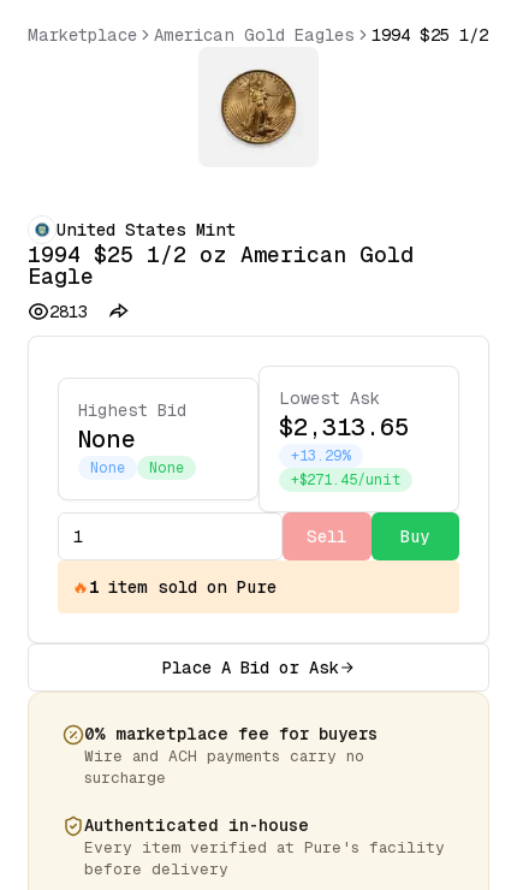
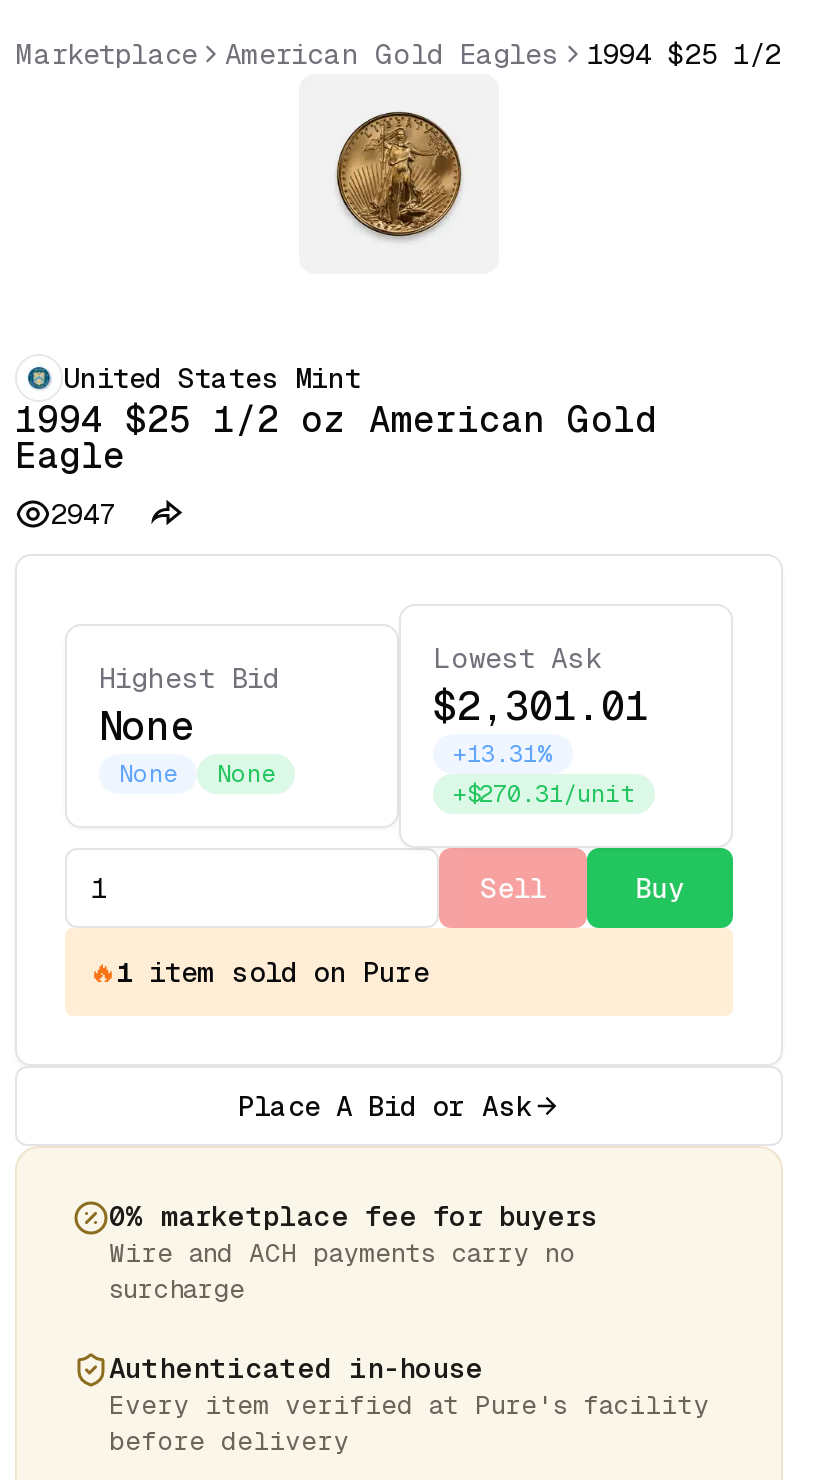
- 2813
+ 2947

- $2,313.65
- +13.29%
- +$271.45/unit
+ $2,301.01
+ +13.31%
+ +$270.31/unit
